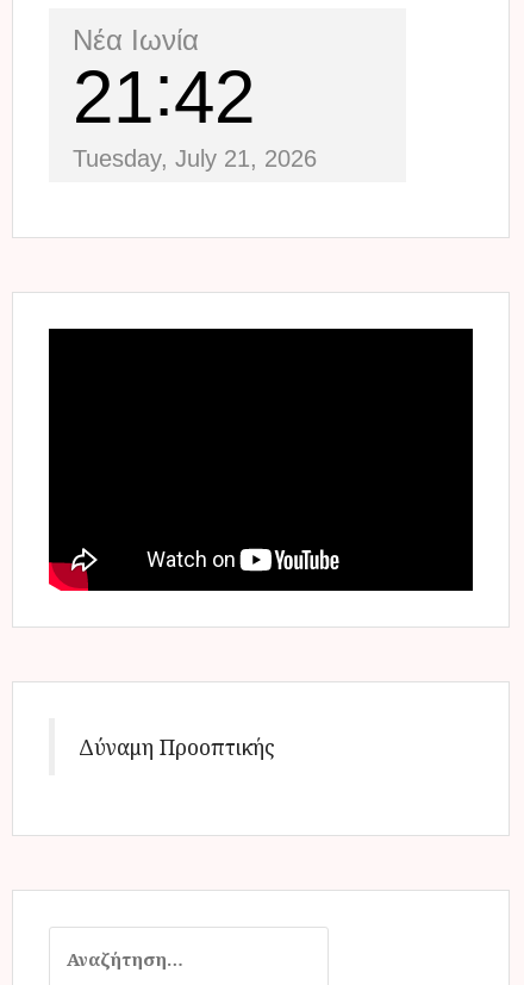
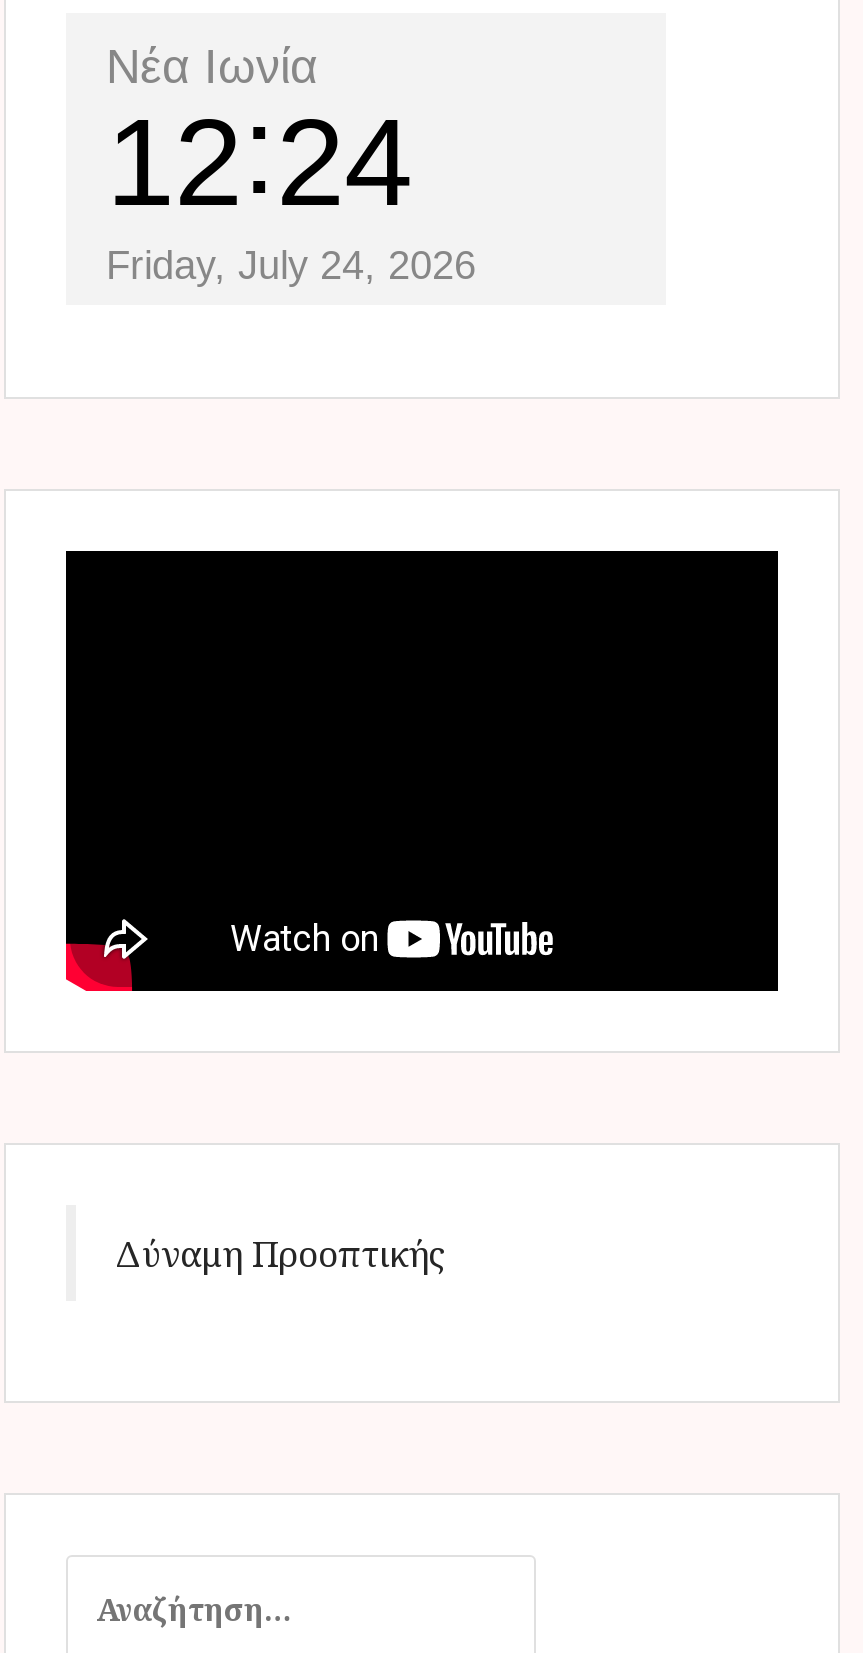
- 21 42
+ 12 24

- Tuesday, July 21, 2026
+ Friday, July 24, 2026
